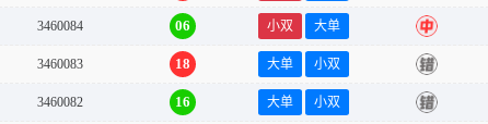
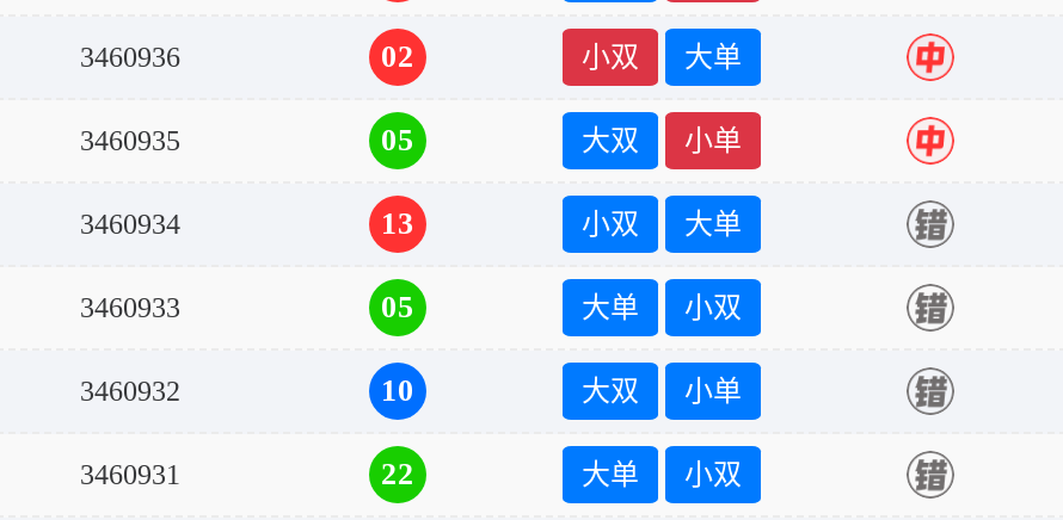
- 3460084
+ 3460936

- 06
+ 02

- 3460083
- 18
+ 3460935
+ 05
+ 大双
+ 小单
+ 中
+ 3460934
+ 13
+ 小双
+ 大单
+ 错
+ 3460933
+ 05

- 3460082
- 16
+ 3460932
+ 10
+ 大双
+ 小单
+ 错
+ 3460931
+ 22
